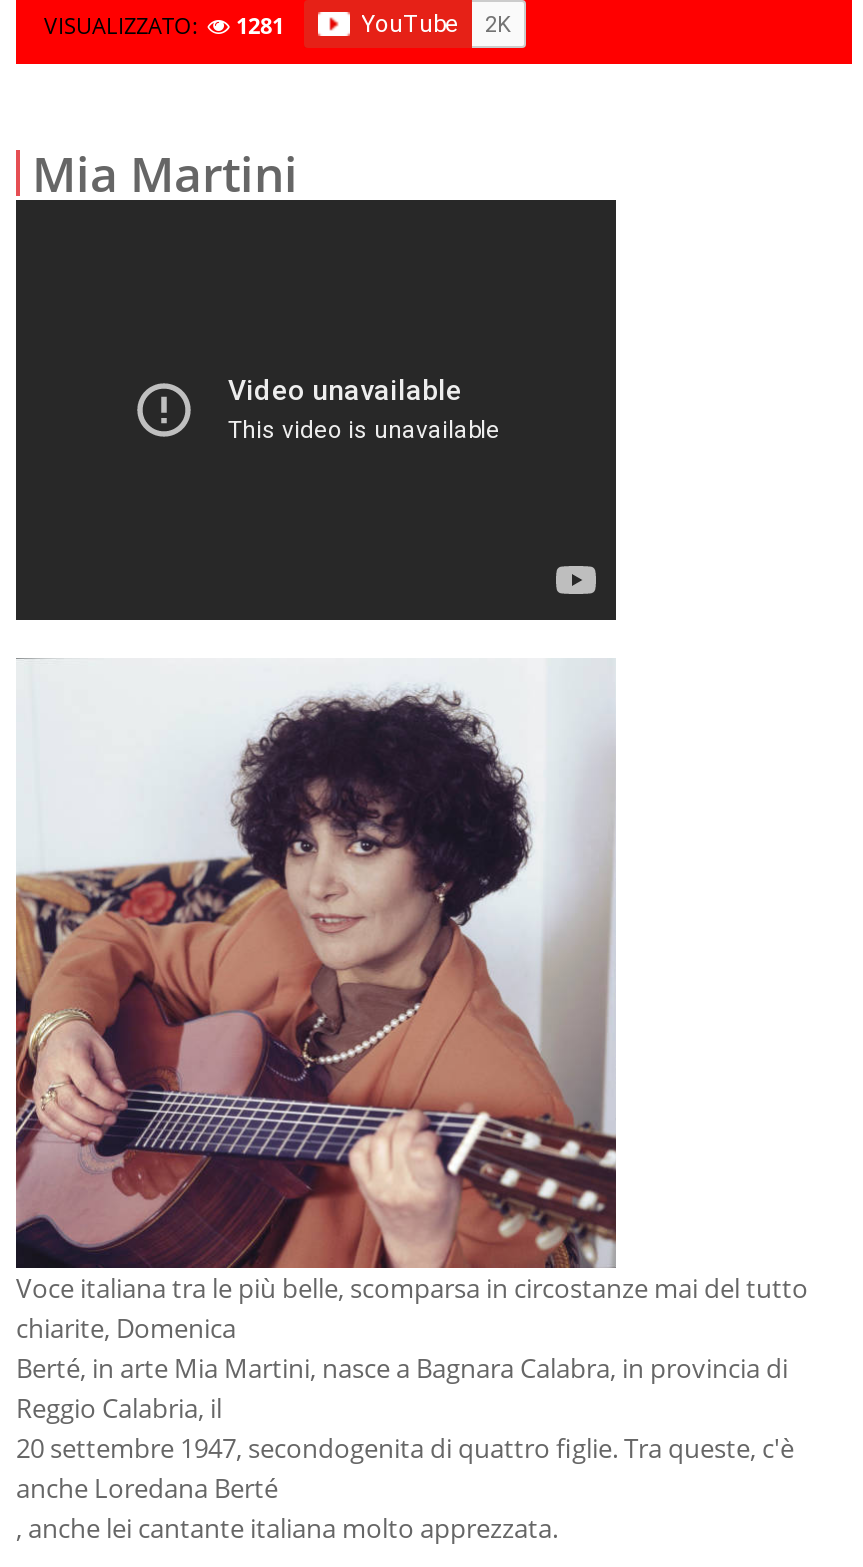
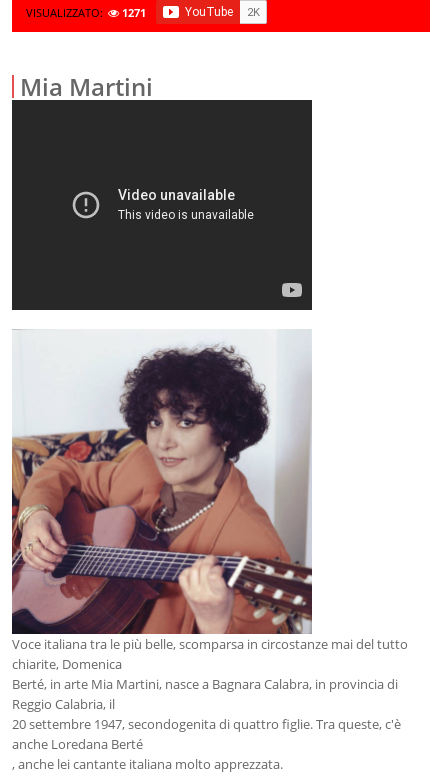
- VISUALIZZATO: 1281
+ VISUALIZZATO: 1271
